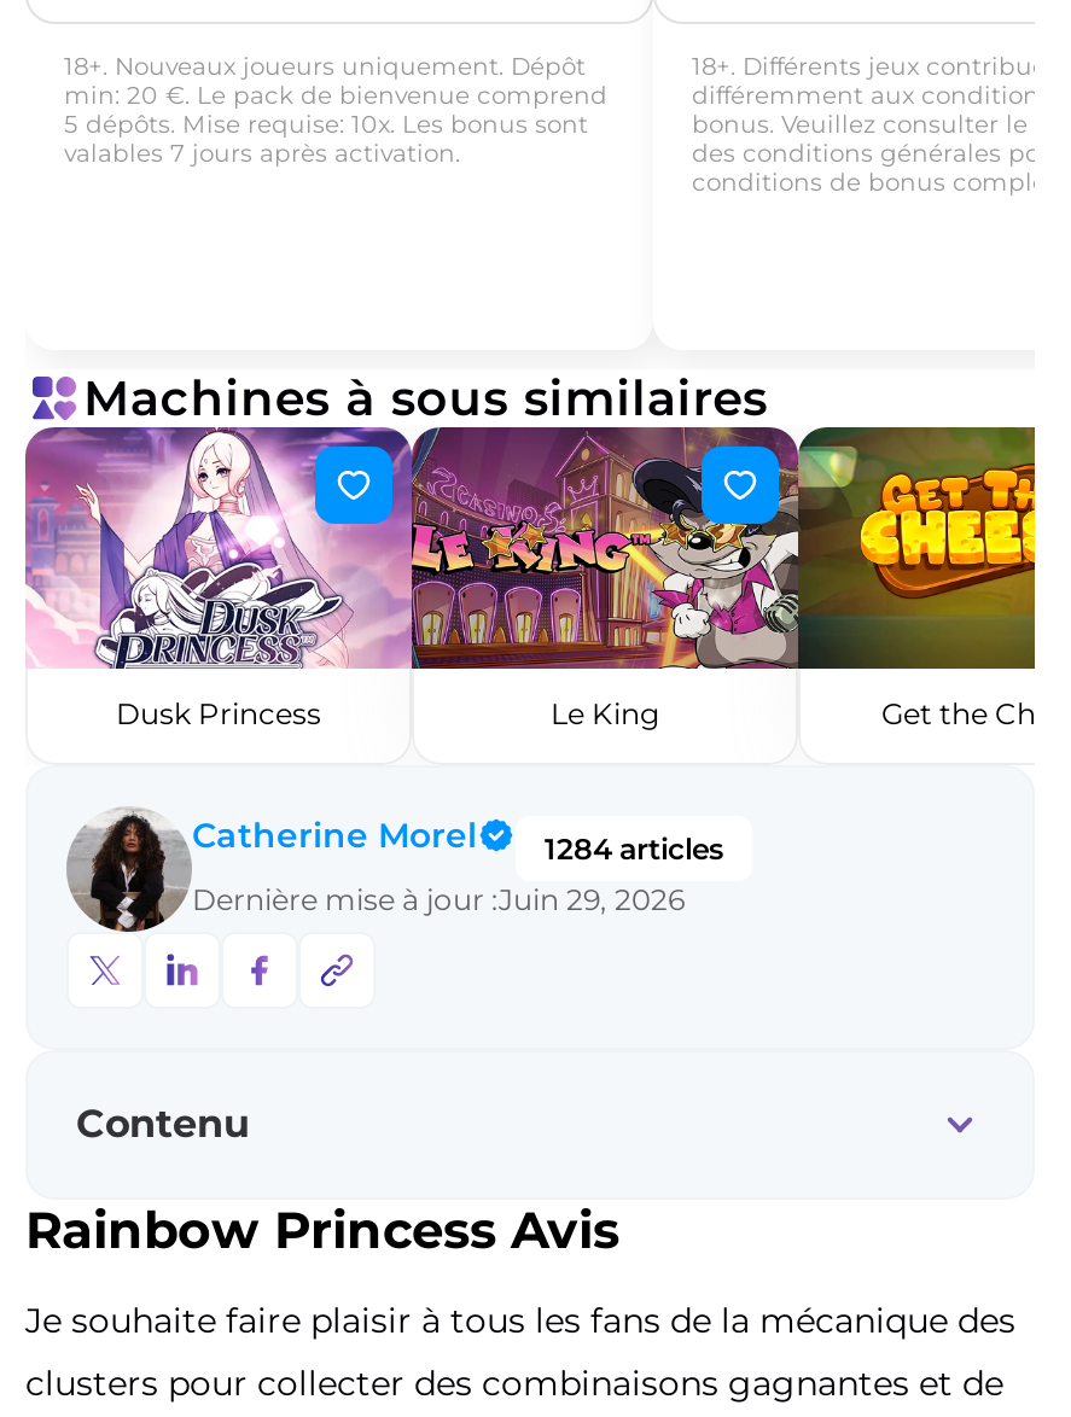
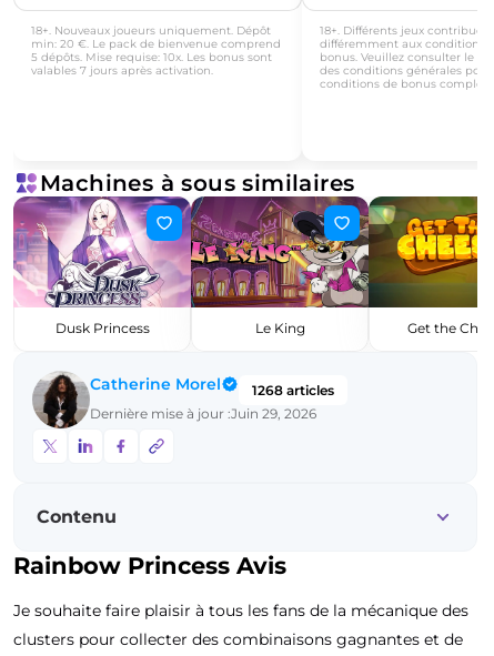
- Catherine Morel 1284 articles
+ Catherine Morel 1268 articles
